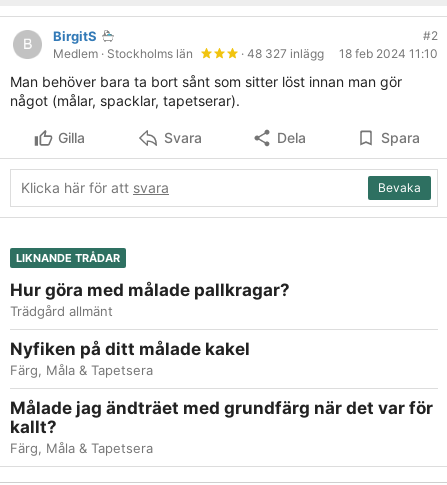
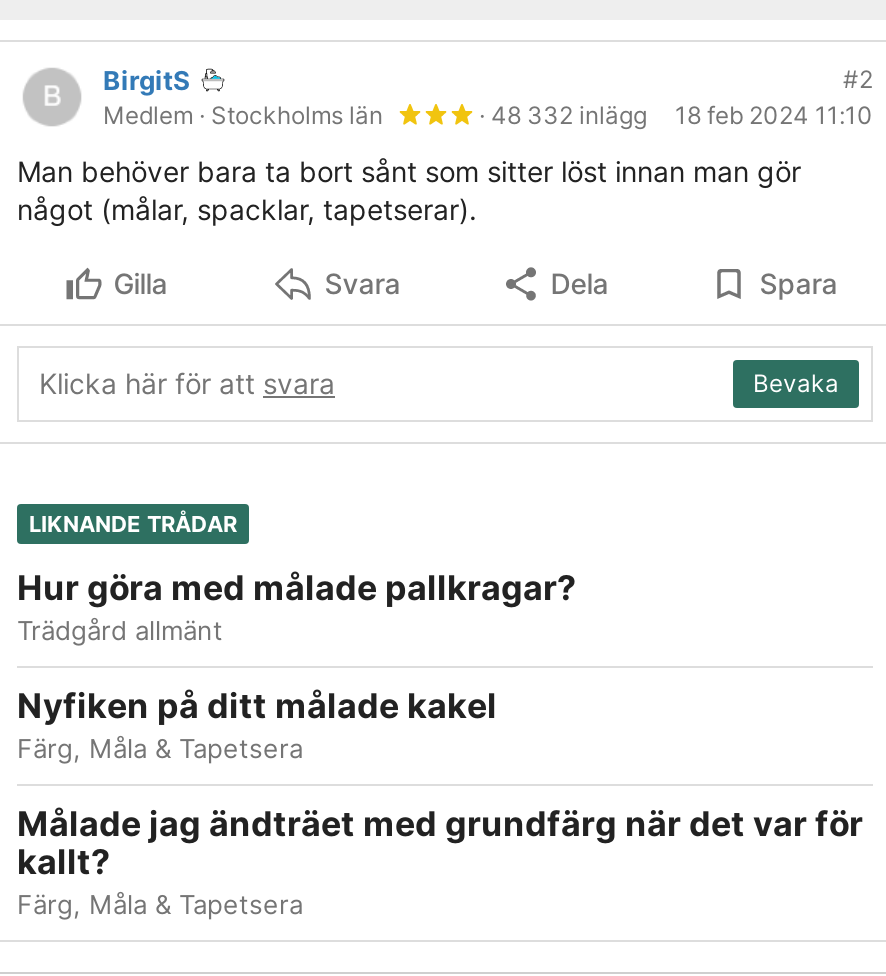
- · 48 327 inlägg 18 feb 2024 11:10
+ · 48 332 inlägg 18 feb 2024 11:10
